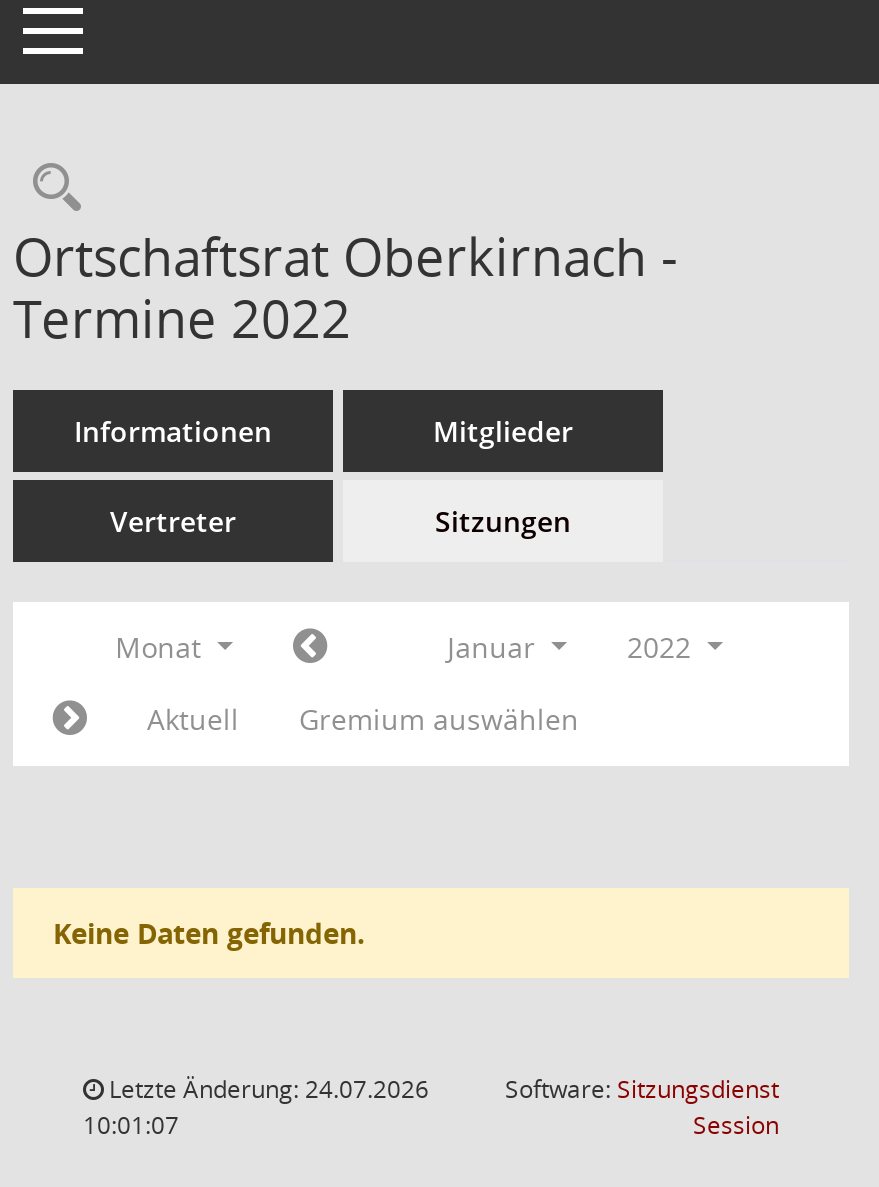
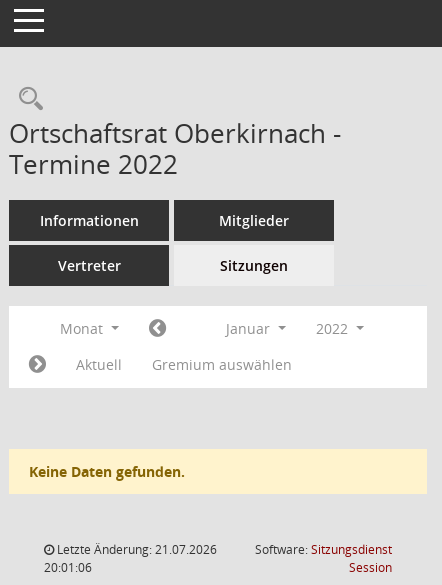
- Letzte Änderung: 24.07.2026
+ Letzte Änderung: 21.07.2026

- 10:01:07
+ 20:01:06
